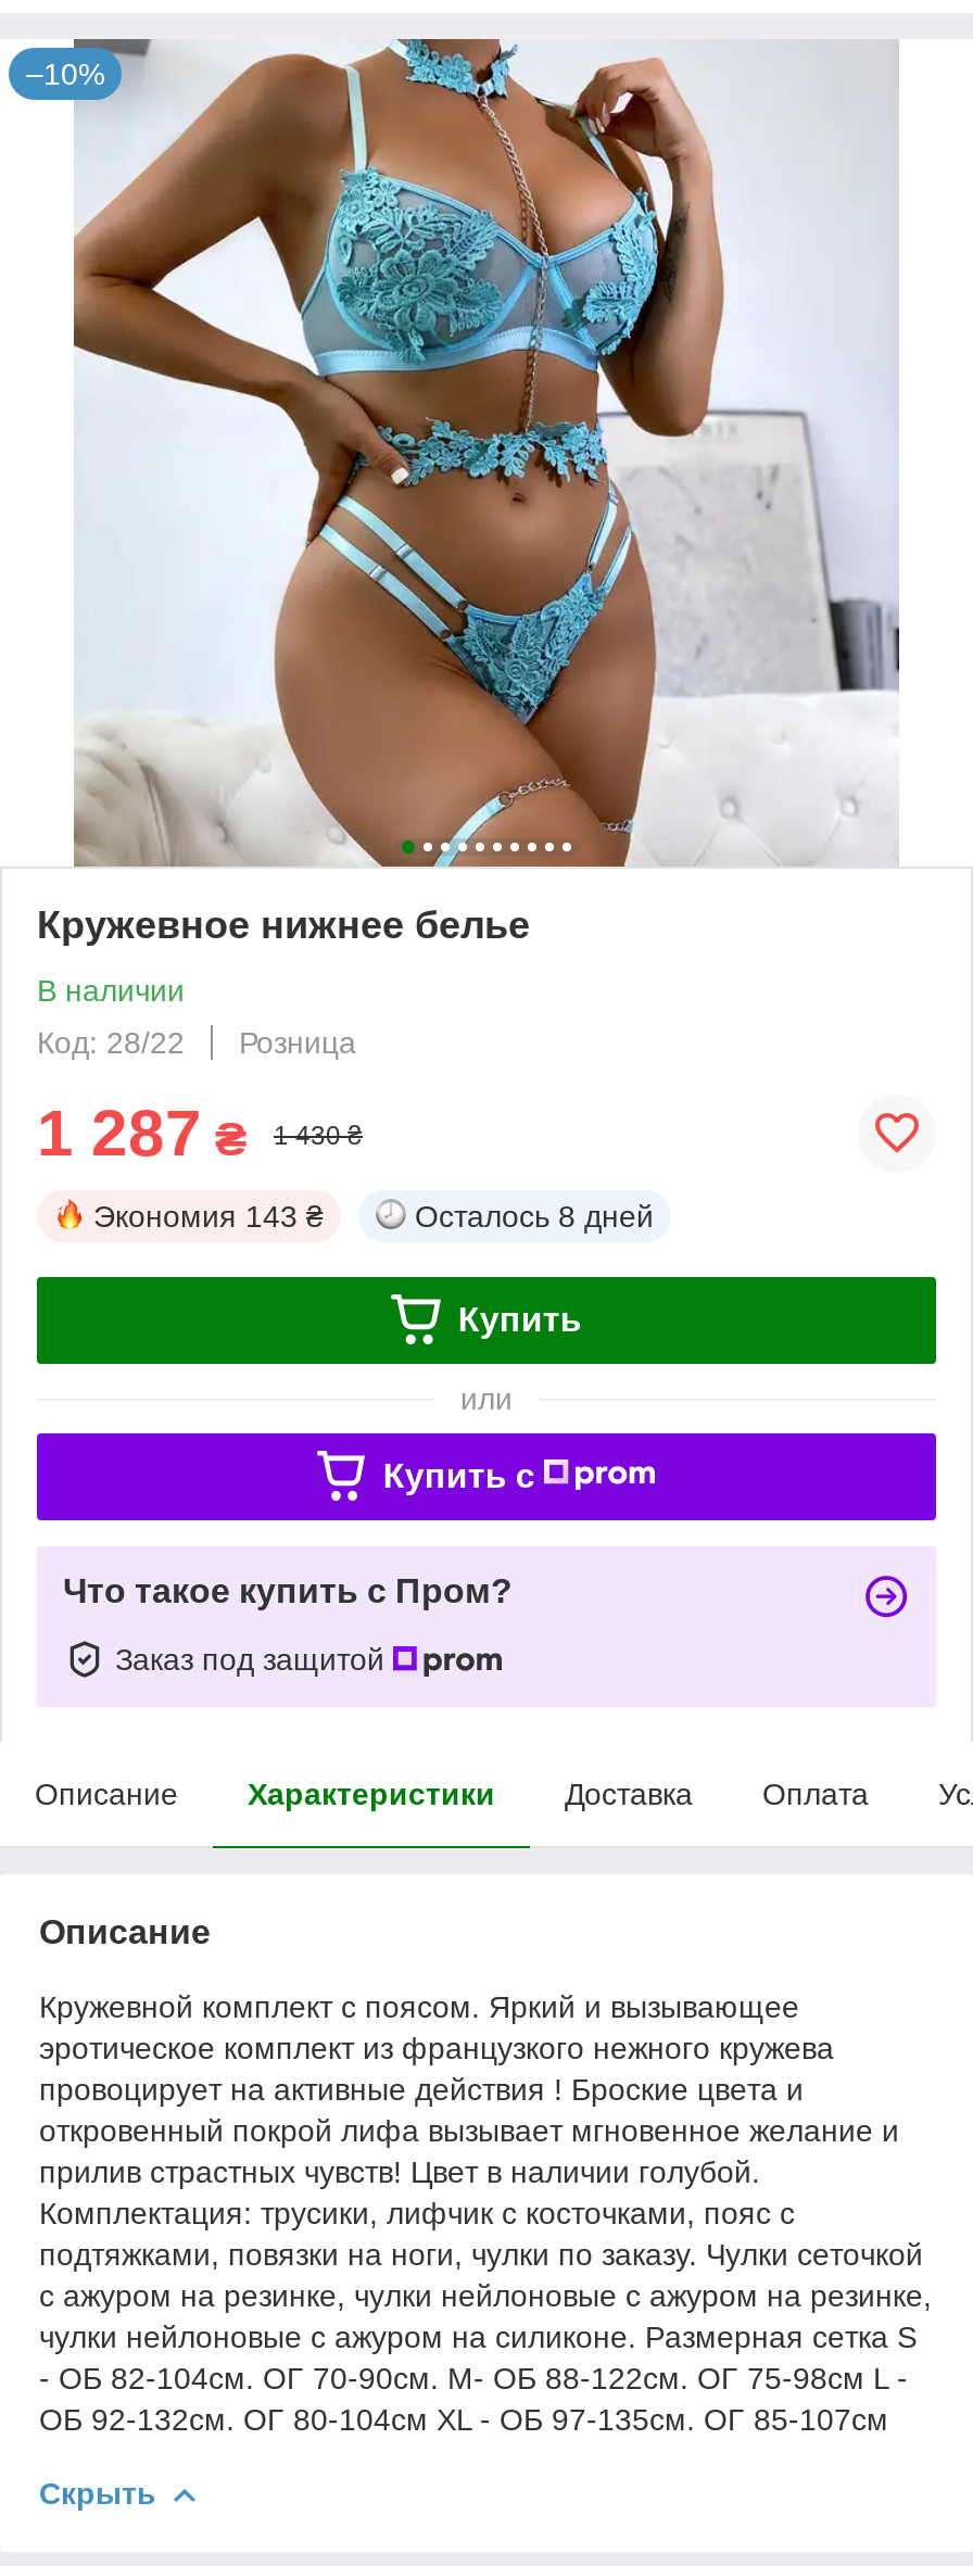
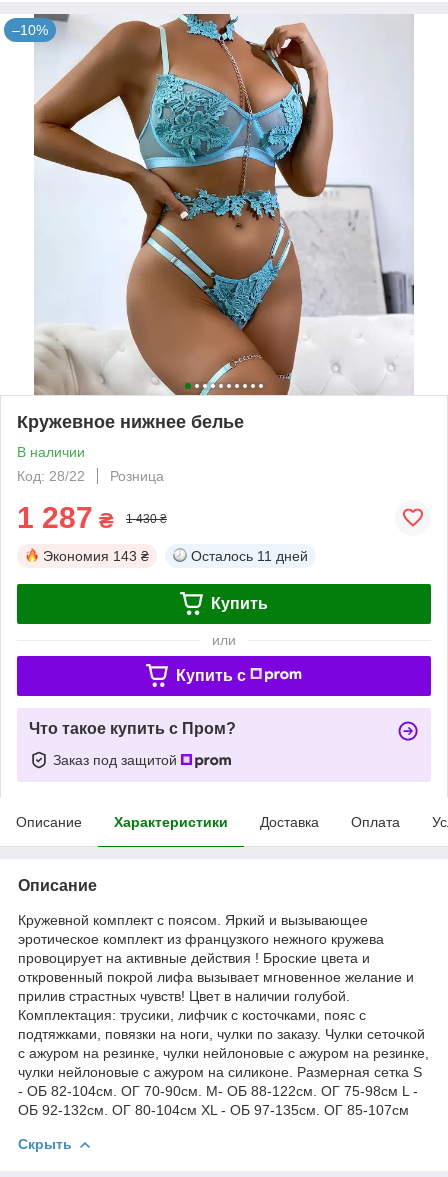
- Осталось 8 дней
+ Осталось 11 дней
